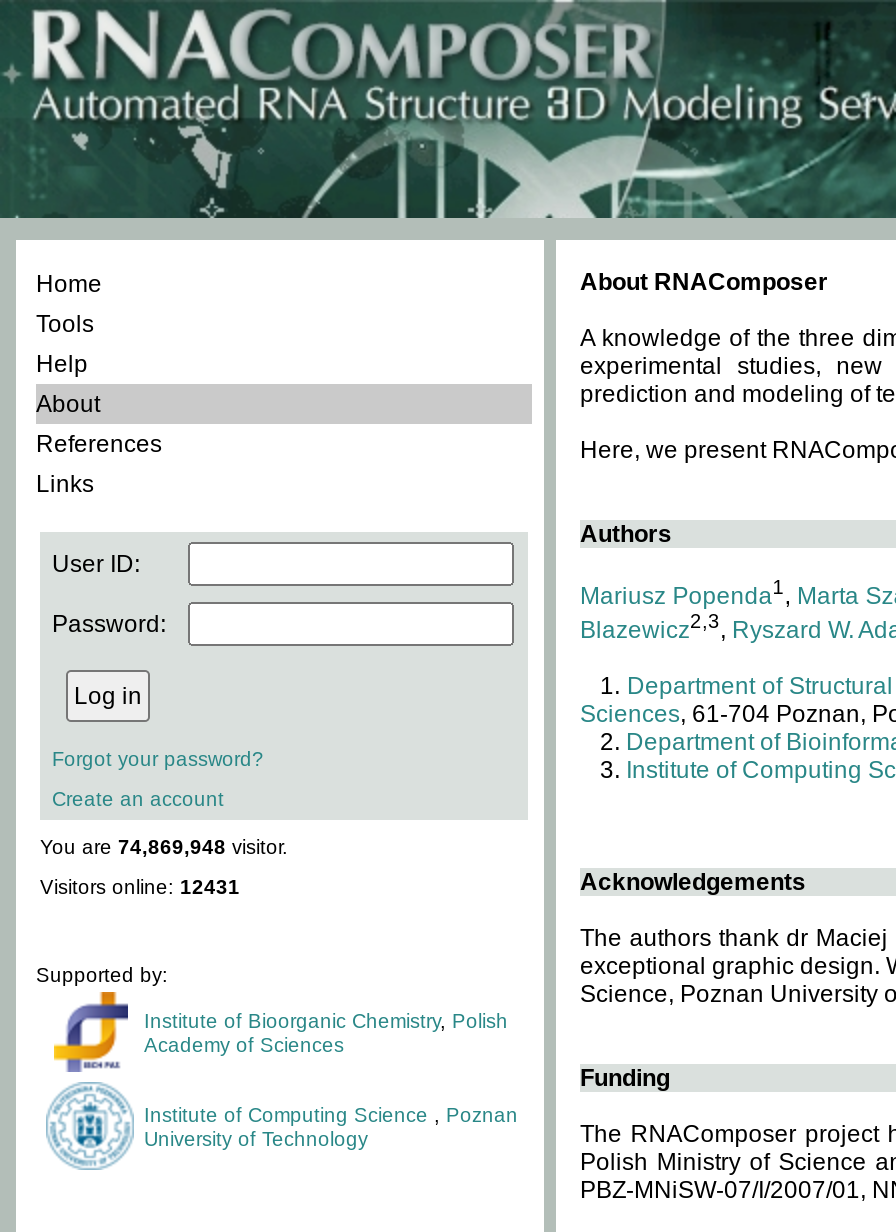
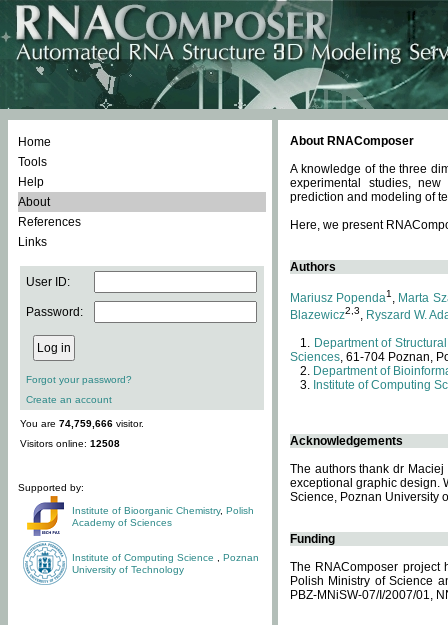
- You are 74,869,948 visitor.
+ You are 74,759,666 visitor.

- Visitors online: 12431
+ Visitors online: 12508
